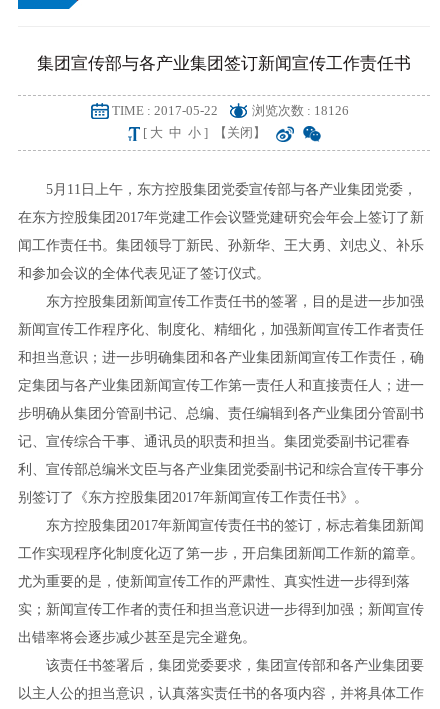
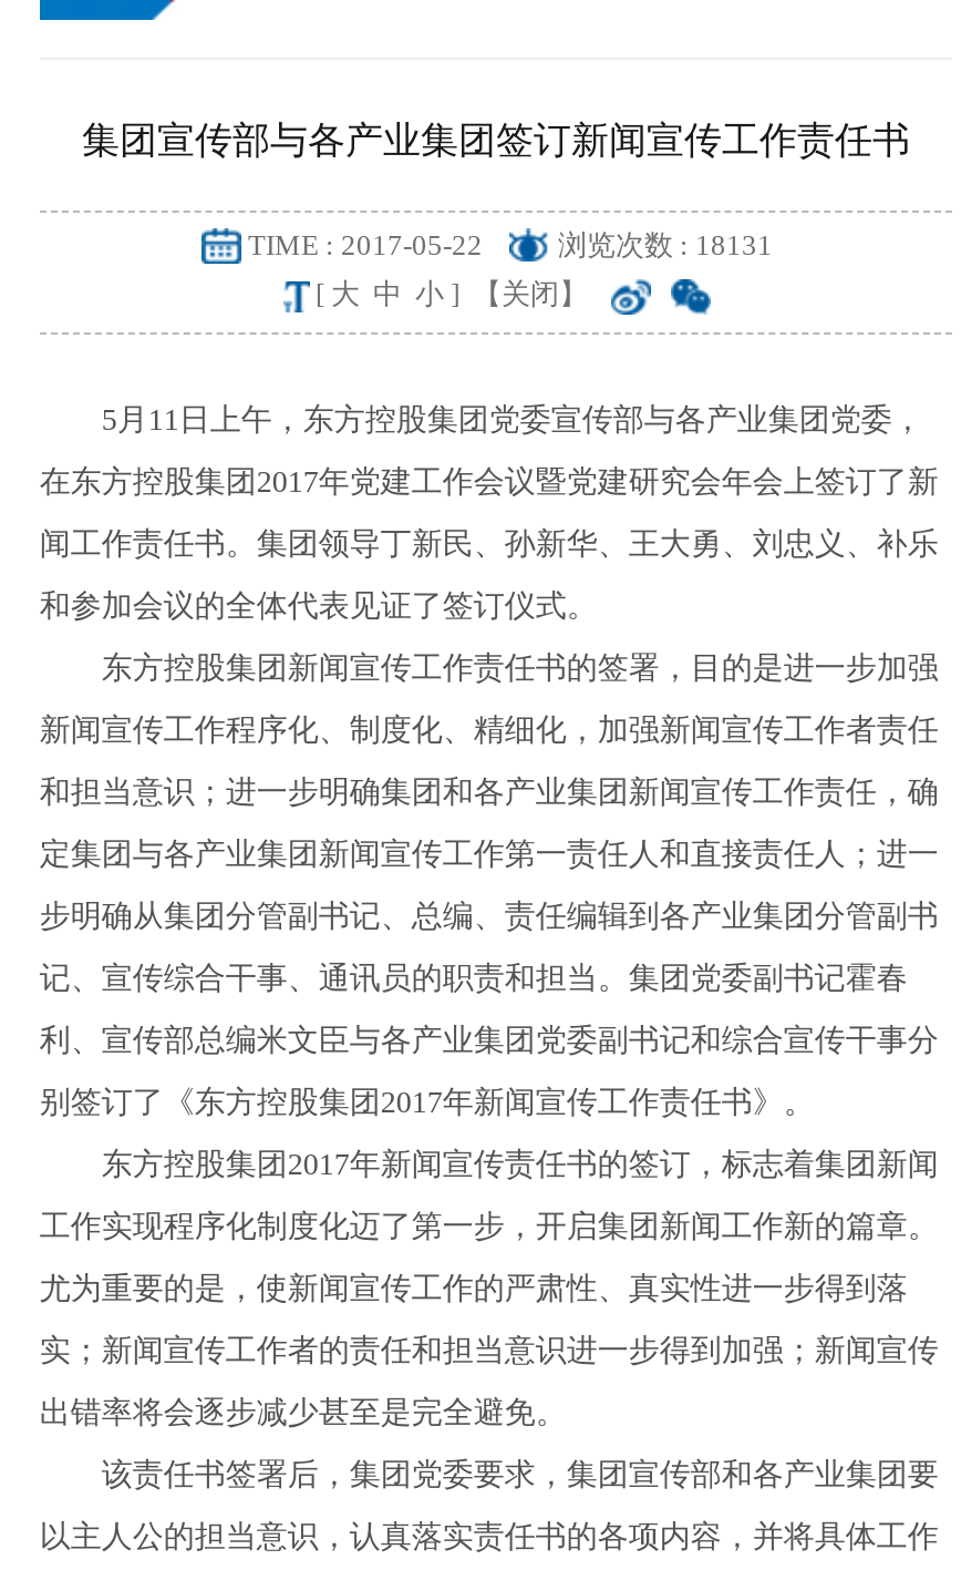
- 浏览次数 : 18126
+ 浏览次数 : 18131
